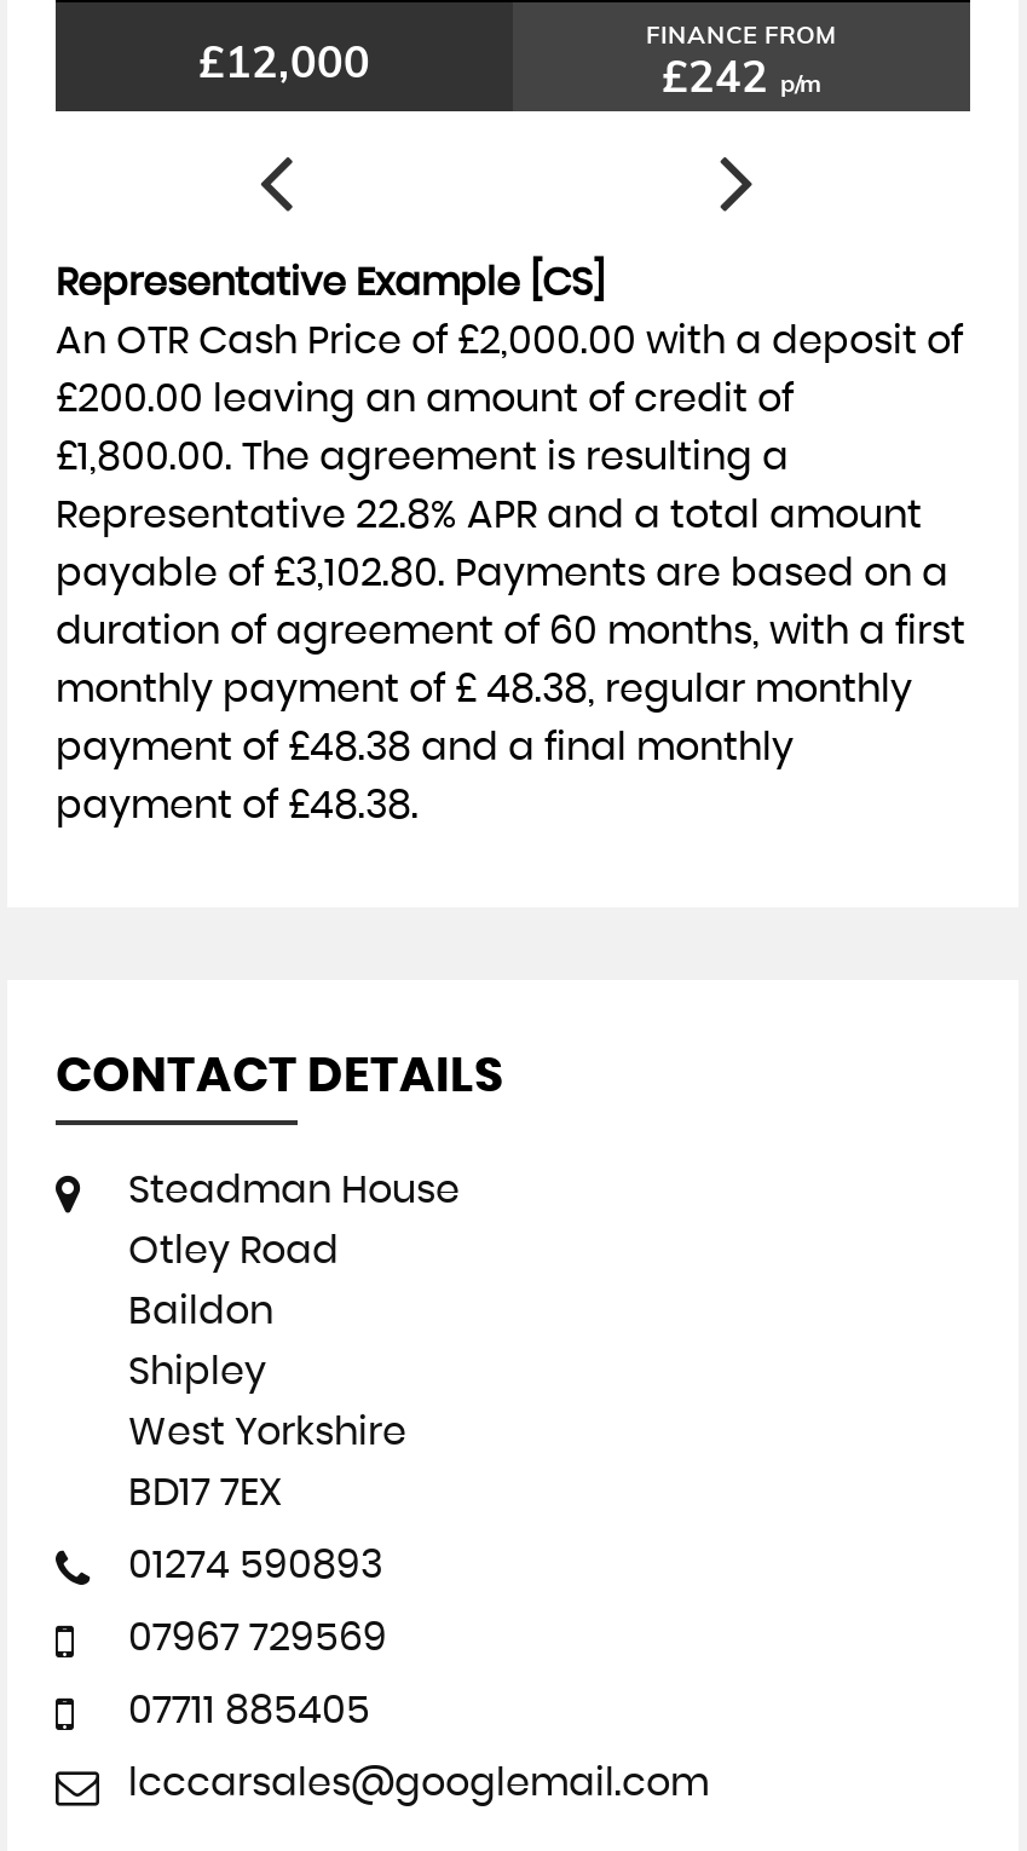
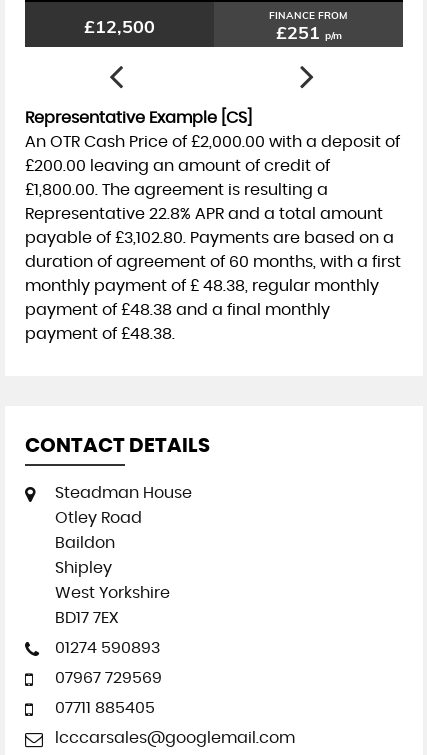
- £12,000
+ £12,500

- £242 p/m
+ £251 p/m
